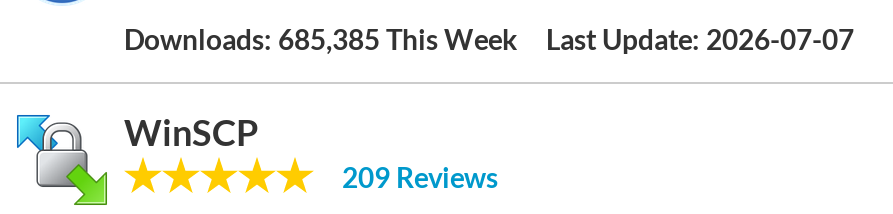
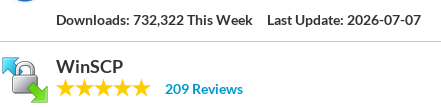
- Downloads: 685,385 This Week
+ Downloads: 732,322 This Week
